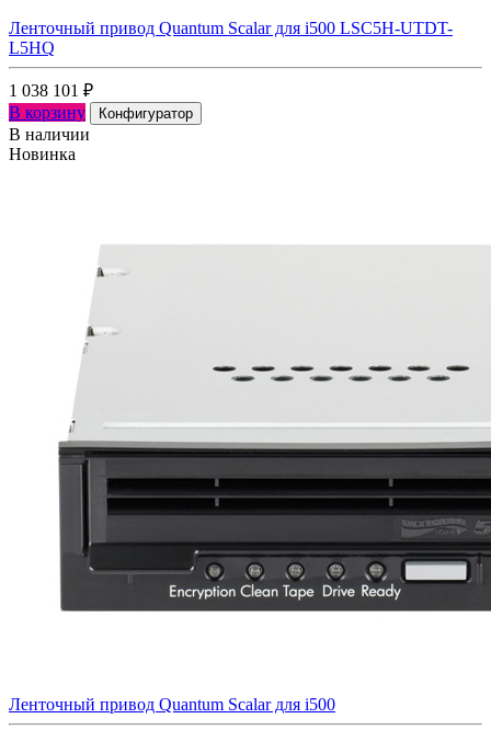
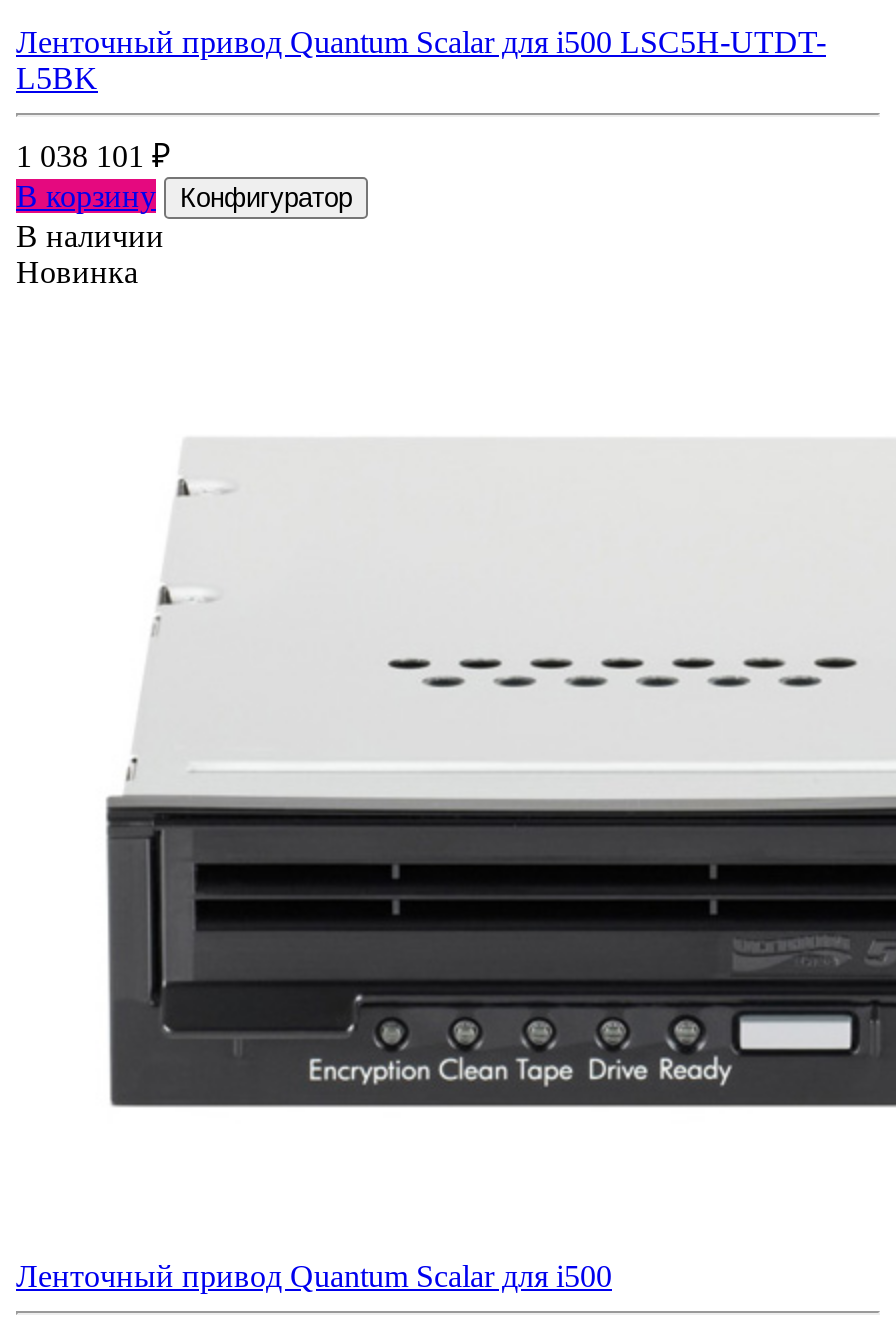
- L5HQ
+ L5BK
